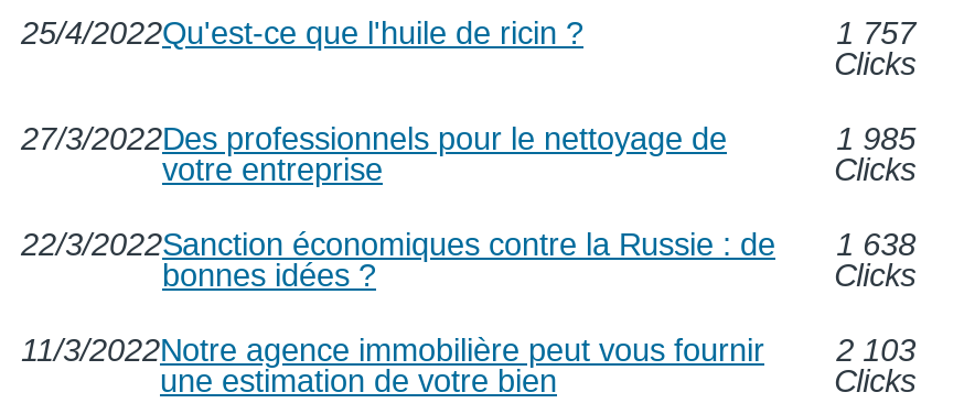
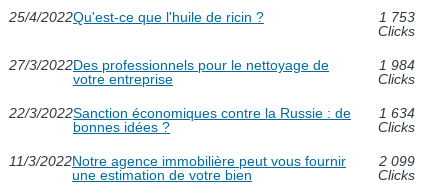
- 1 757
+ 1 753

- 1 985
+ 1 984

- 22/3/2022Sanction économiques contre la Russie : de 1 638
+ 22/3/2022Sanction économiques contre la Russie : de 1 634

- 2 103
+ 2 099
